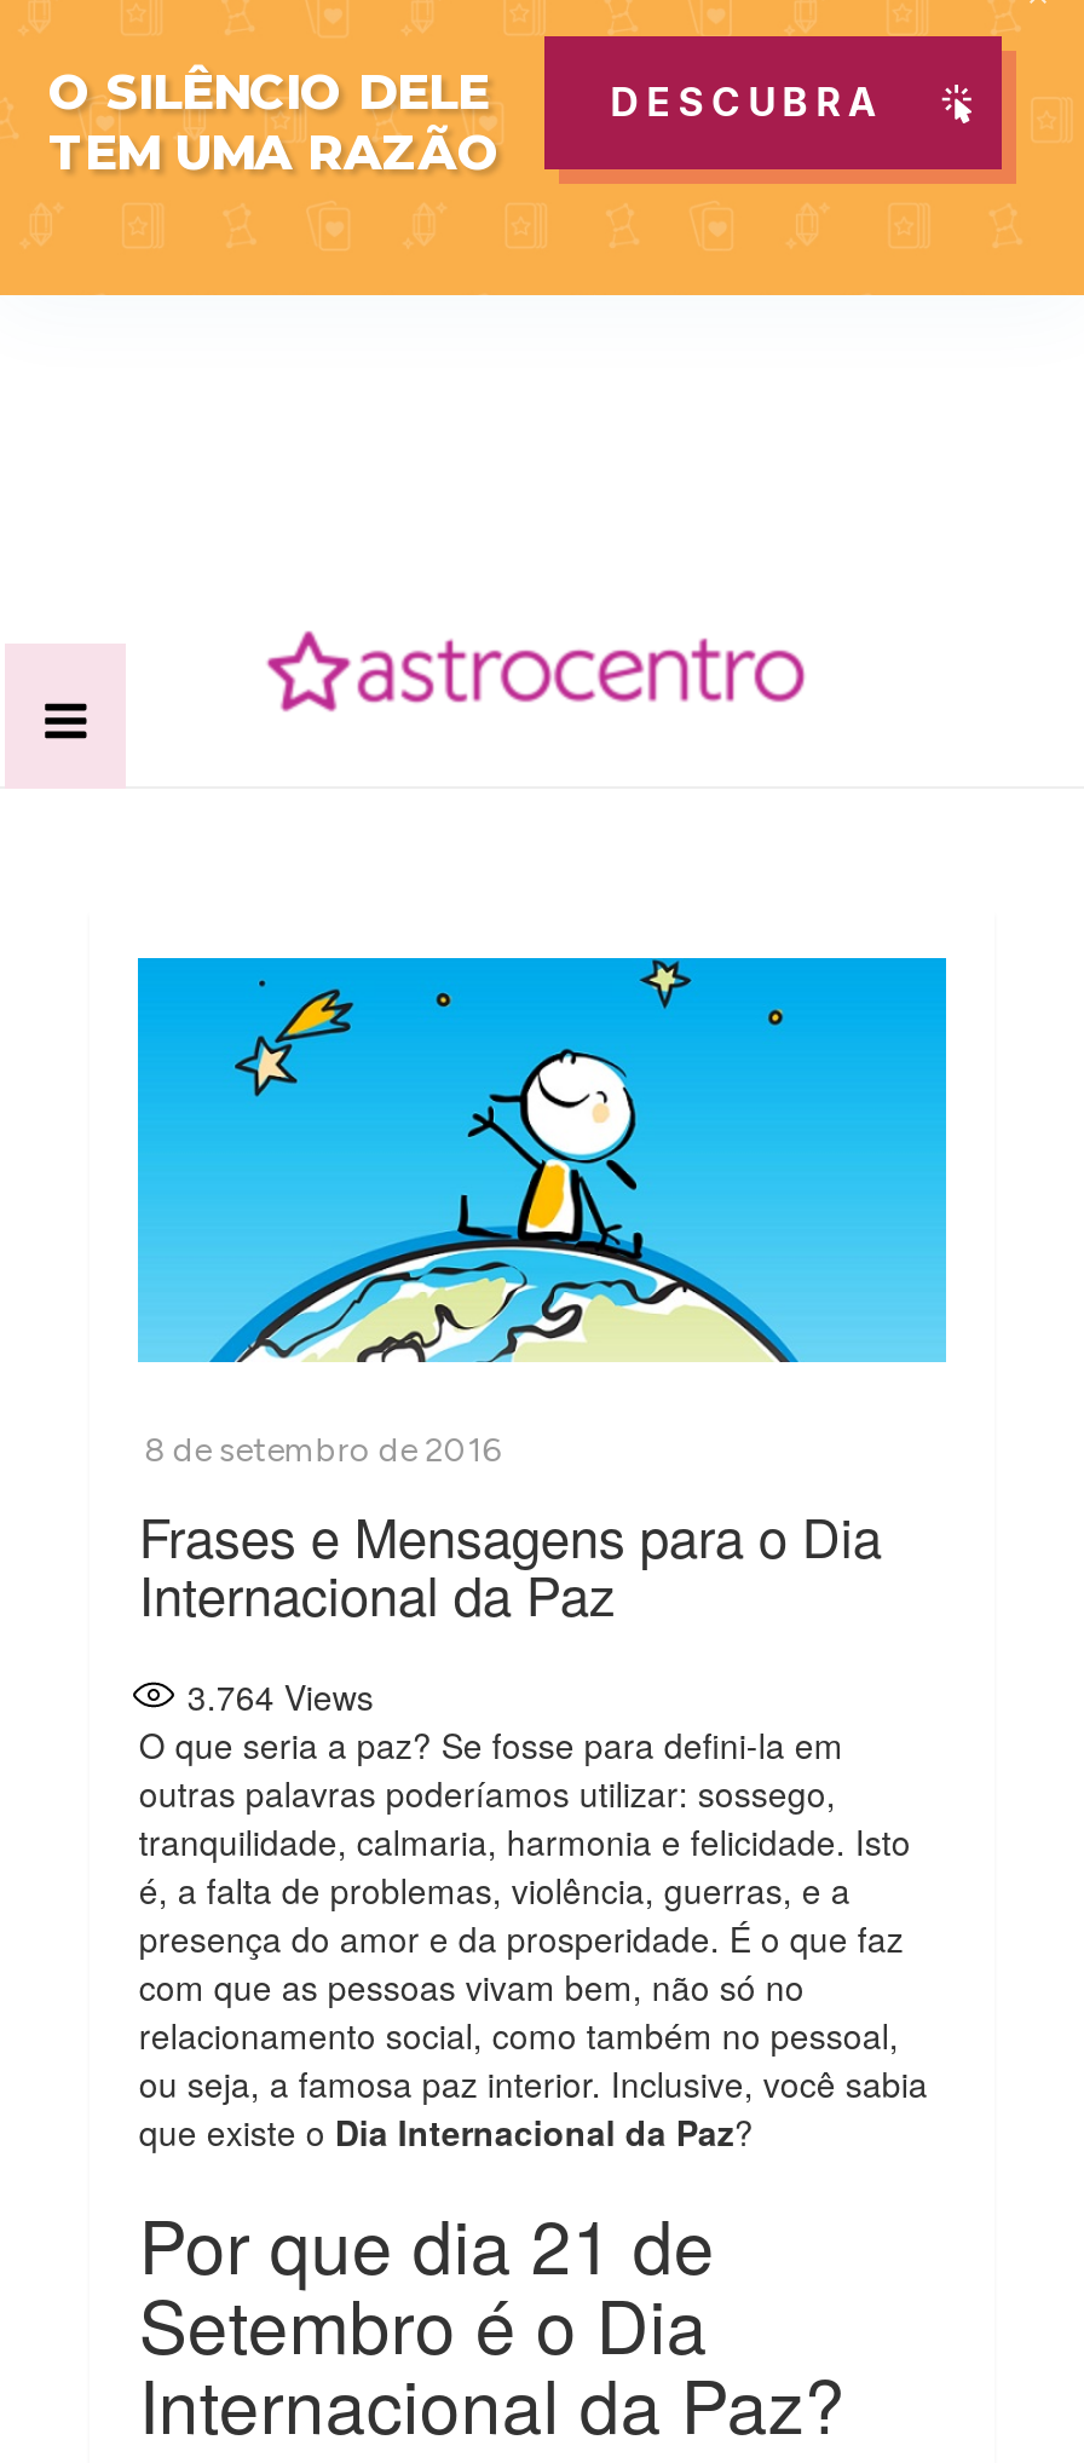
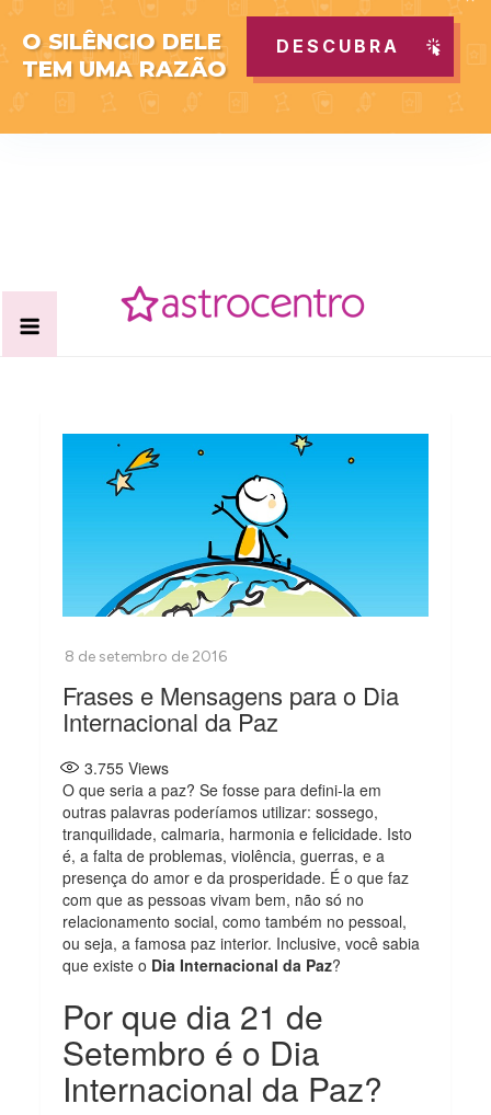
- 3.764 Views
+ 3.755 Views
